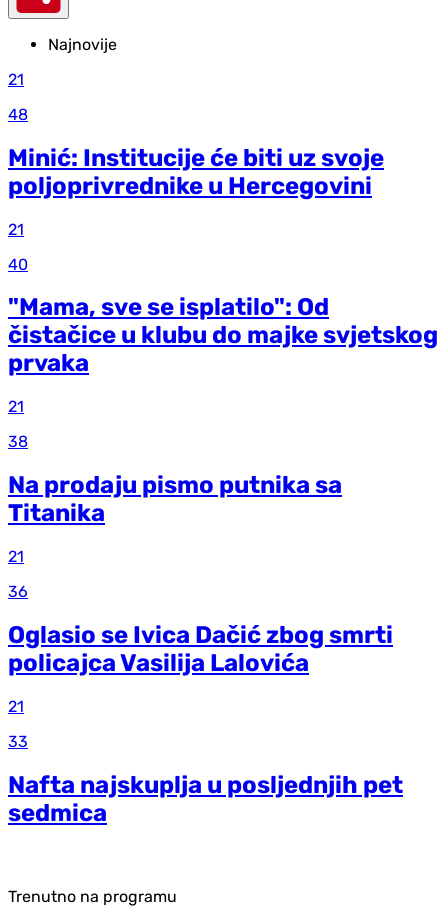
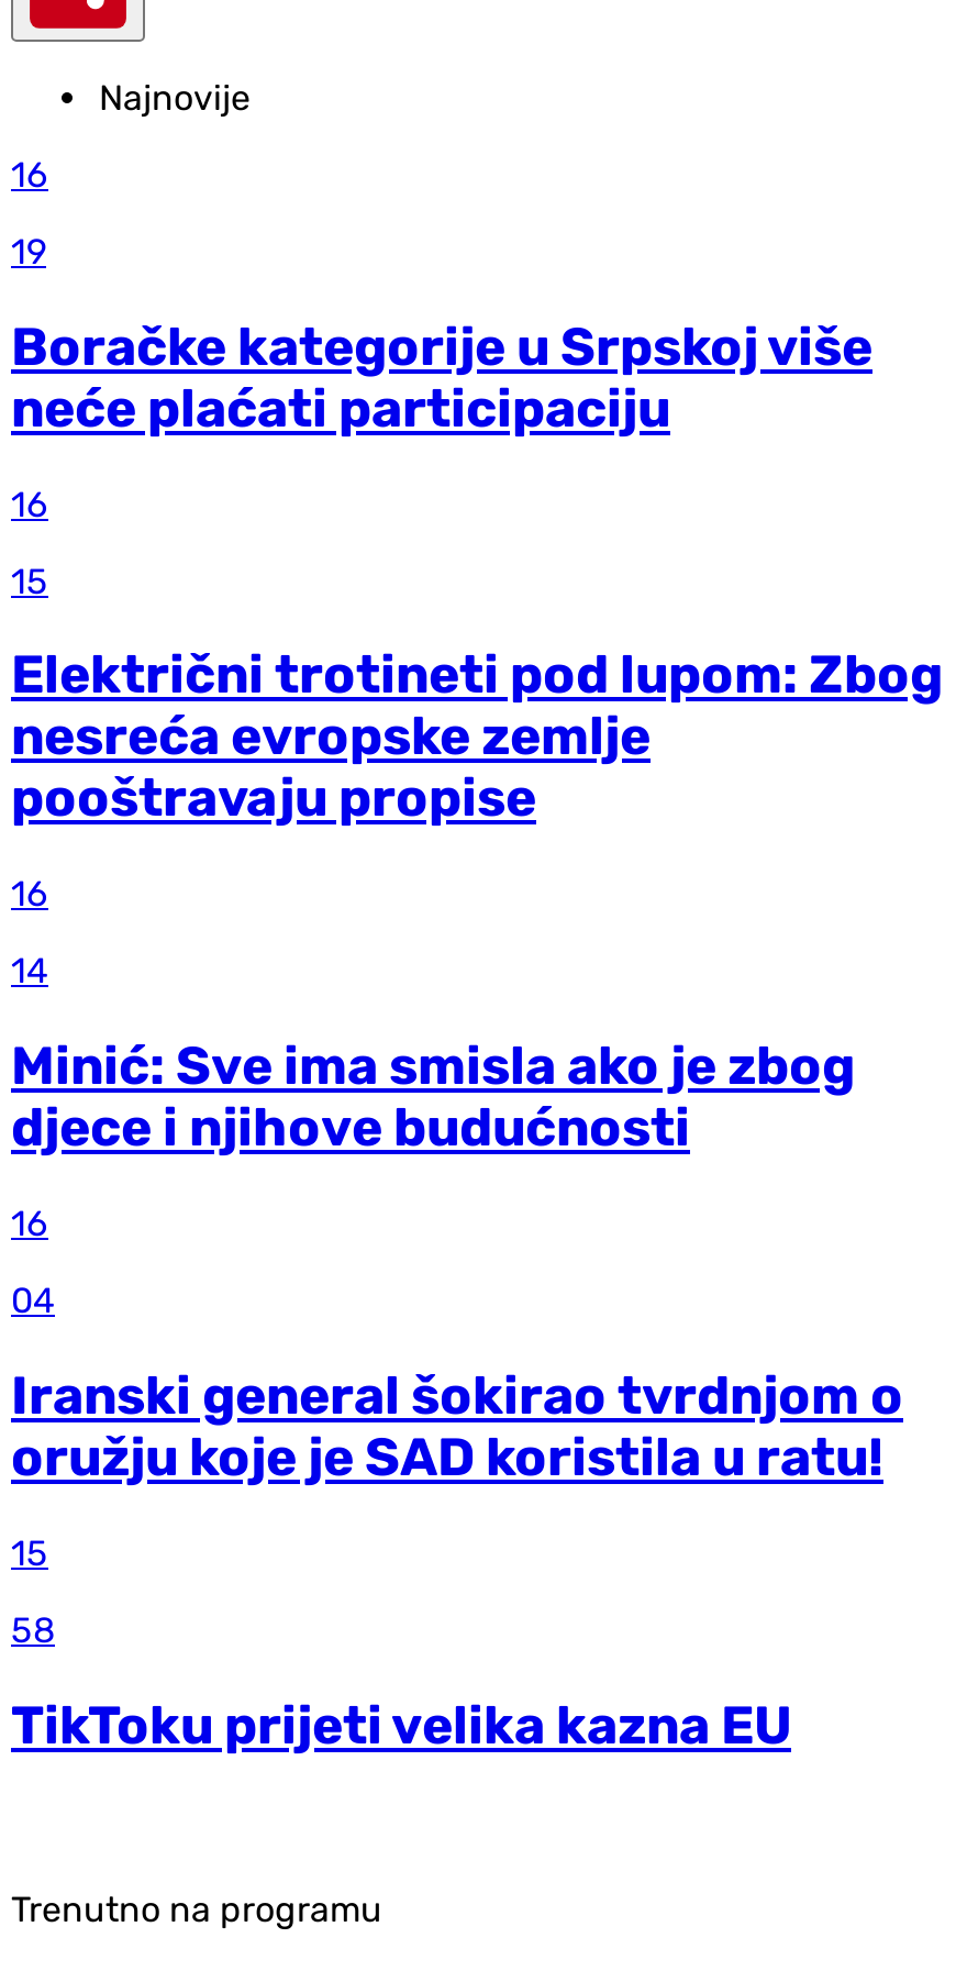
- 21
+ 16

- 48
+ 19

- Minić: Institucije će biti uz svoje
- poljoprivrednike u Hercegovini
+ Boračke kategorije u Srpskoj više
+ neće plaćati participaciju

- 21
+ 16

- 40
+ 15

- "Mama, sve se isplatilo": Od
- čistačice u klubu do majke svjetskog
- prvaka
+ Električni trotineti pod lupom: Zbog
+ nesreća evropske zemlje
+ pooštravaju propise

- 21
+ 16

- 38
+ 14

- Na prodaju pismo putnika sa
- Titanika
+ Minić: Sve ima smisla ako je zbog
+ djece i njihove budućnosti

- 21
+ 16

- 36
+ 04

- Oglasio se Ivica Dačić zbog smrti
- policajca Vasilija Lalovića
+ Iranski general šokirao tvrdnjom o
+ oružju koje je SAD koristila u ratu!

- 21
+ 15

- 33
+ 58

- Nafta najskuplja u posljednjih pet
- sedmica
+ TikToku prijeti velika kazna EU
